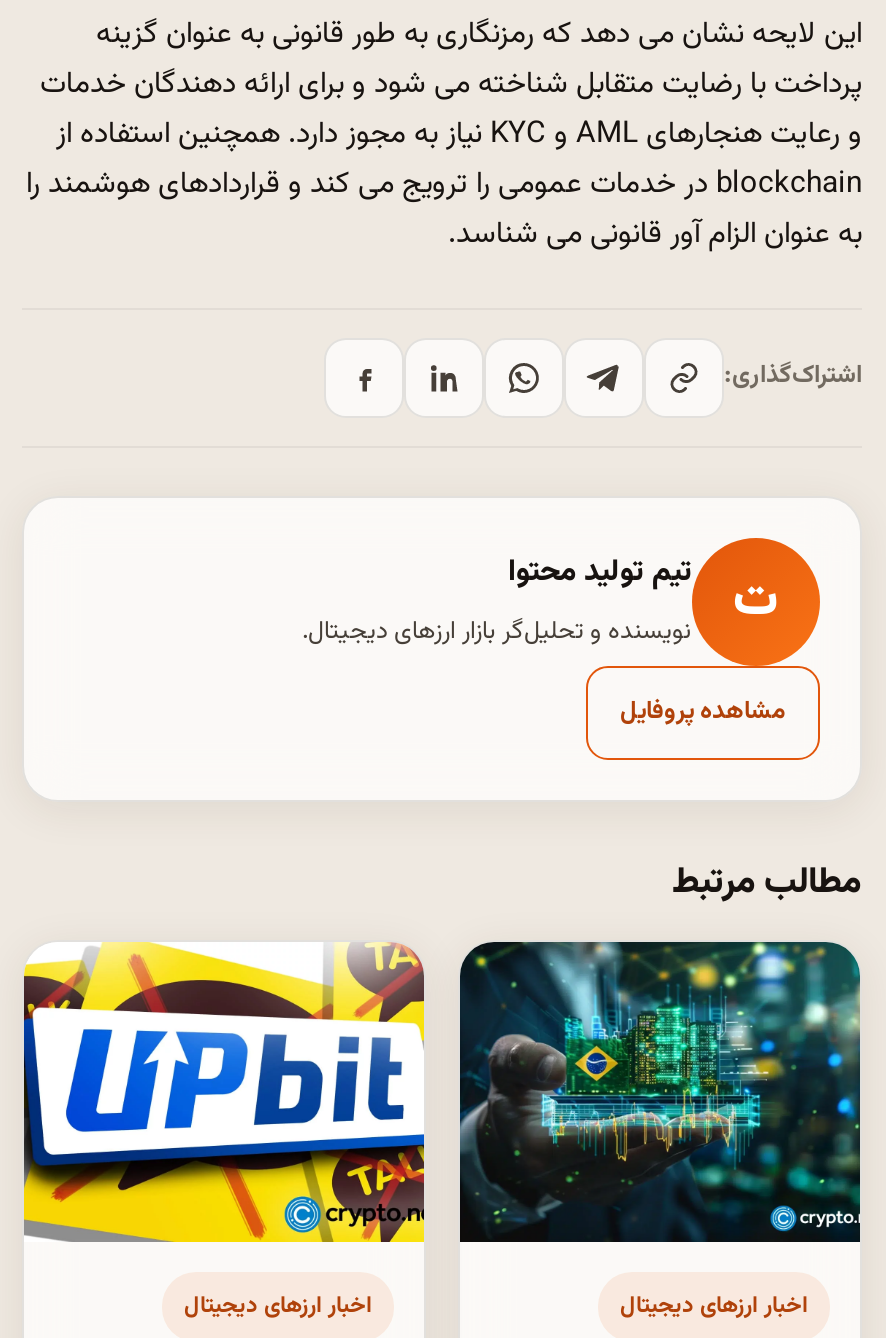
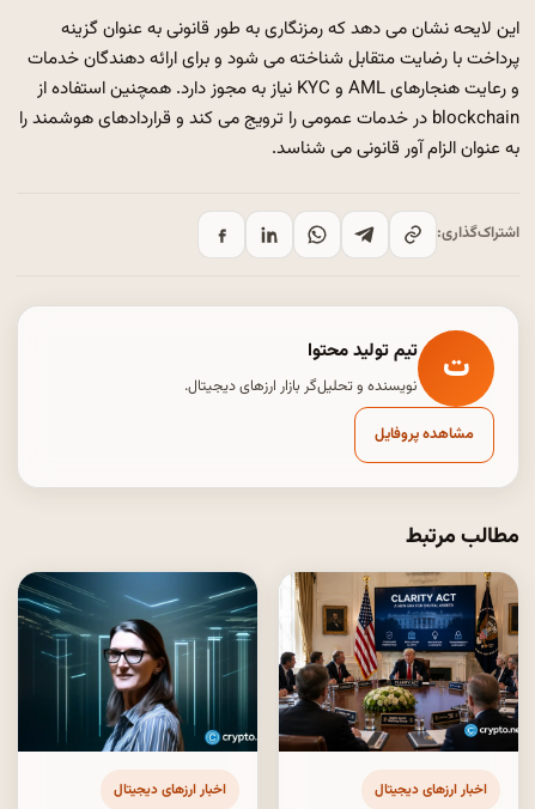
- [image]
+ [image]

- [image]
+ [image]
